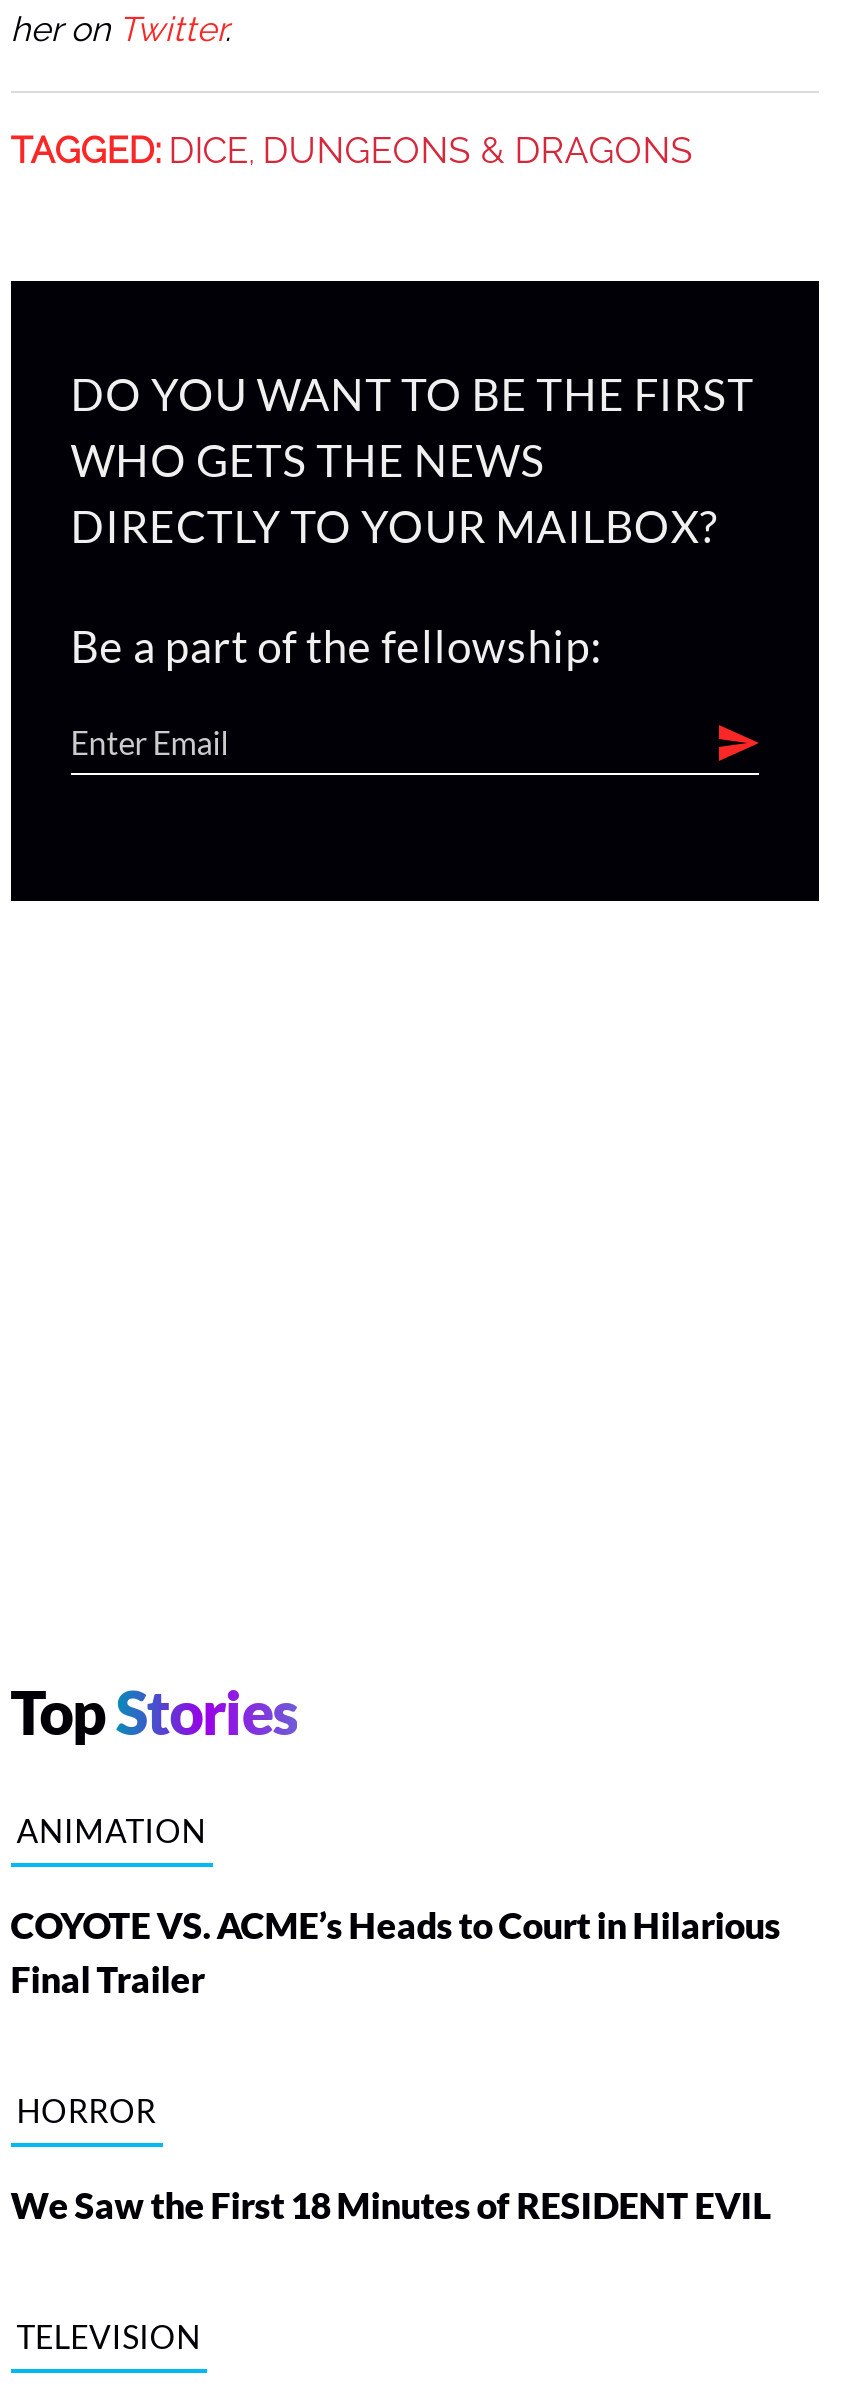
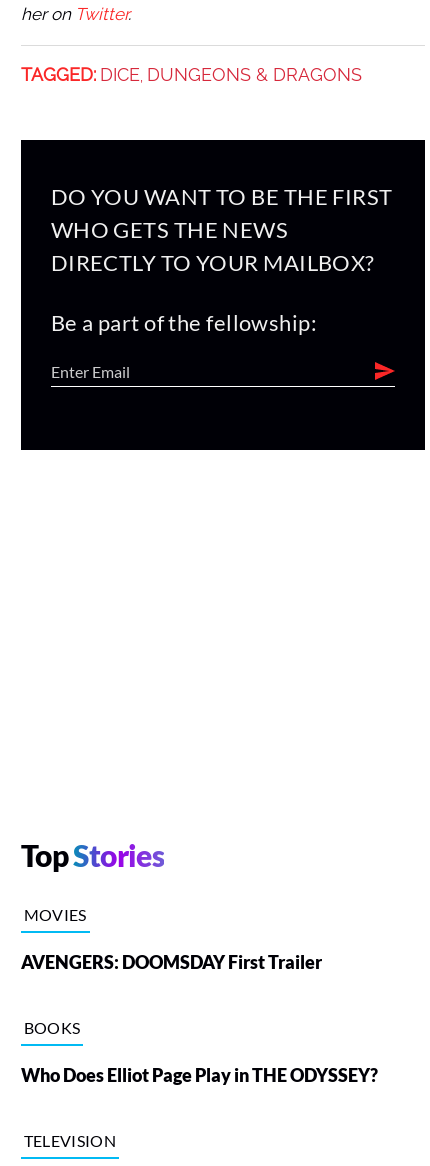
- ANIMATION
+ MOVIES

- COYOTE VS. ACME’s Heads to Court in Hilarious
- Final Trailer
+ AVENGERS: DOOMSDAY First Trailer

- HORROR
+ BOOKS

- We Saw the First 18 Minutes of RESIDENT EVIL
+ Who Does Elliot Page Play in THE ODYSSEY?
